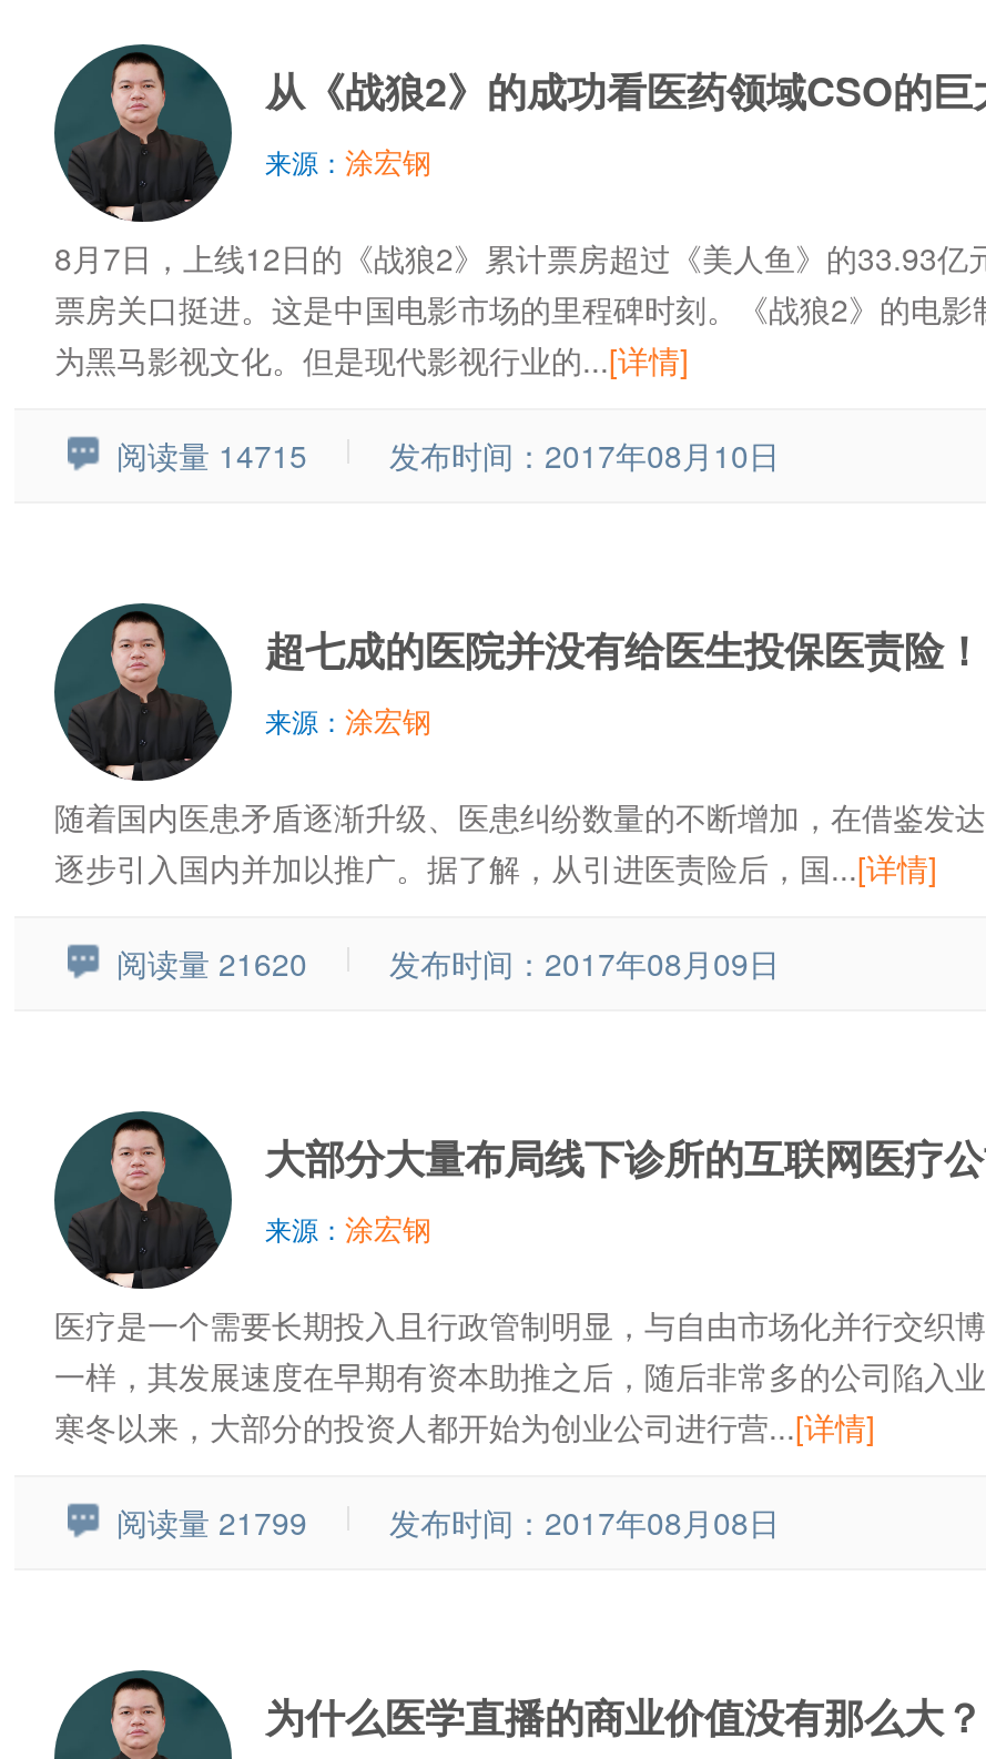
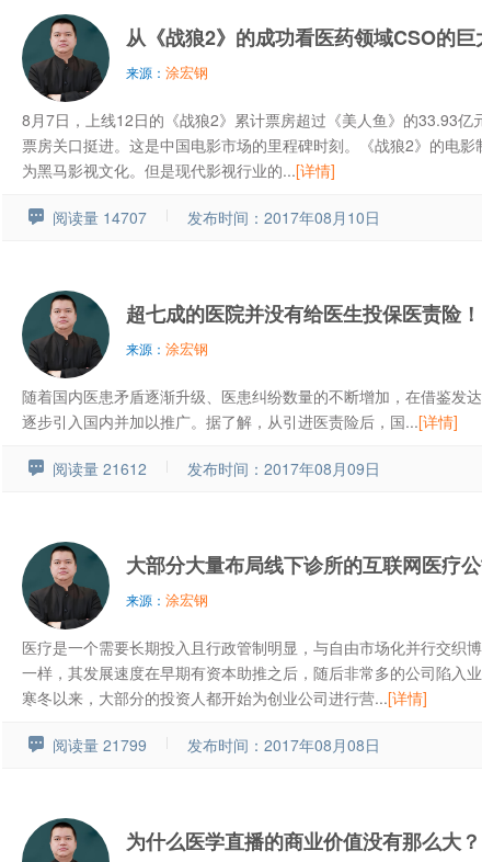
- 阅读量 14715 发布时间：2017年08月10日
+ 阅读量 14707 发布时间：2017年08月10日

- 阅读量 21620 发布时间：2017年08月09日
+ 阅读量 21612 发布时间：2017年08月09日
